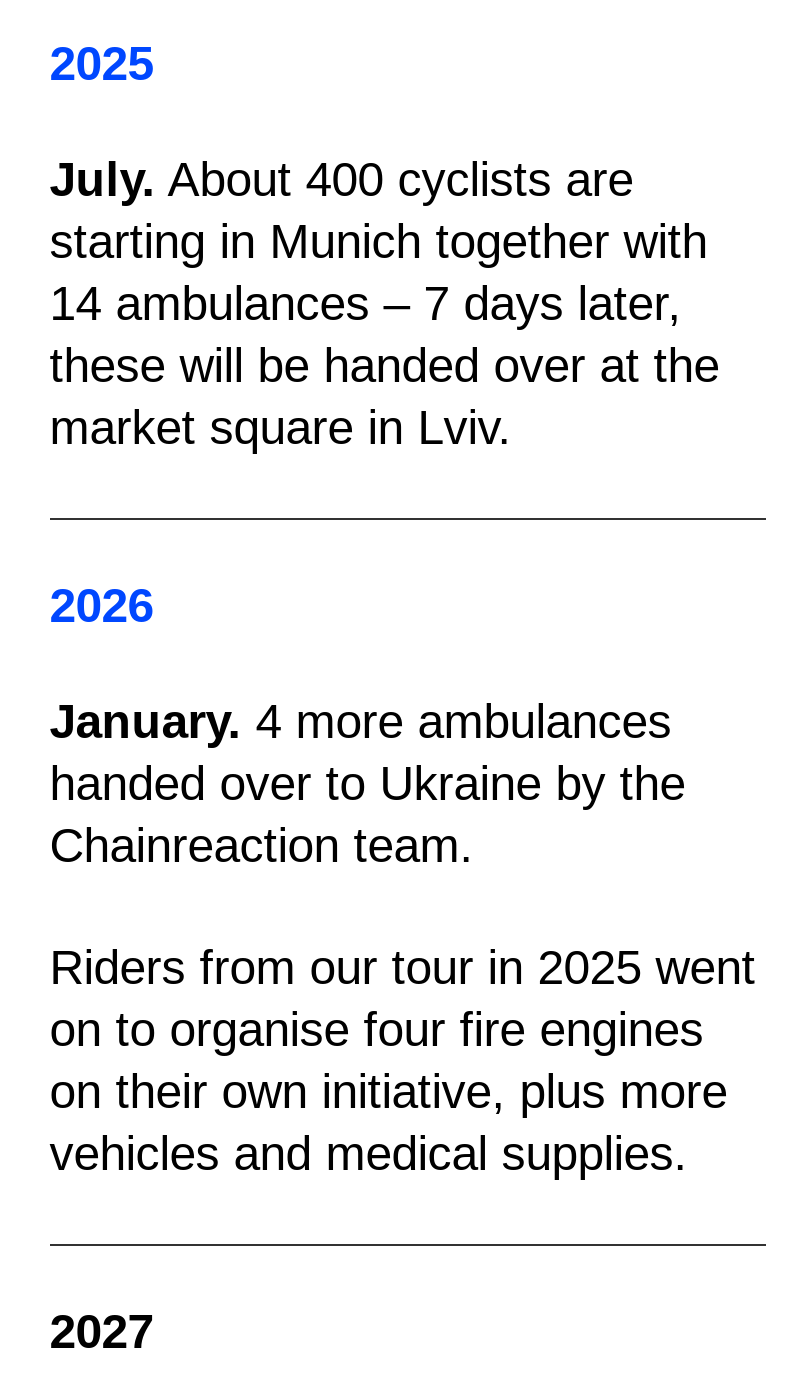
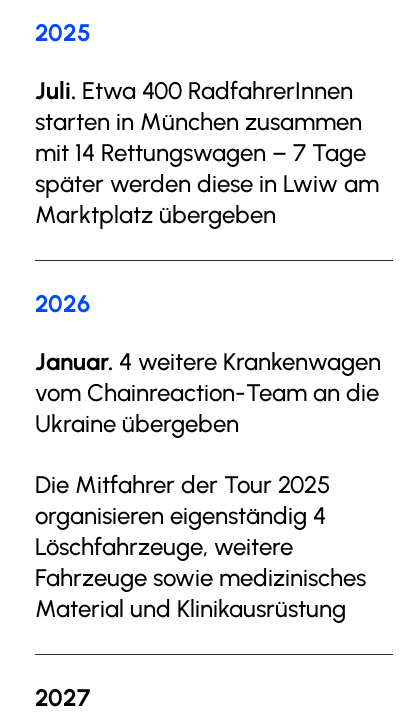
- July. About 400 cyclists are
- starting in Munich together with
- 14 ambulances – 7 days later,
- these will be handed over at the
- market square in Lviv.
+ Juli. Etwa 400 RadfahrerInnen
+ starten in München zusammen
+ mit 14 Rettungswagen – 7 Tage
+ später werden diese in Lwiw am
+ Marktplatz übergeben

- January. 4 more ambulances
- handed over to Ukraine by the
- Chainreaction team.
+ Januar. 4 weitere Krankenwagen
+ vom Chainreaction-Team an die
+ Ukraine übergeben

- Riders from our tour in 2025 went
- on to organise four fire engines
- on their own initiative, plus more
- vehicles and medical supplies.
+ Die Mitfahrer der Tour 2025
+ organisieren eigenständig 4
+ Löschfahrzeuge, weitere
+ Fahrzeuge sowie medizinisches
+ Material und Klinikausrüstung
